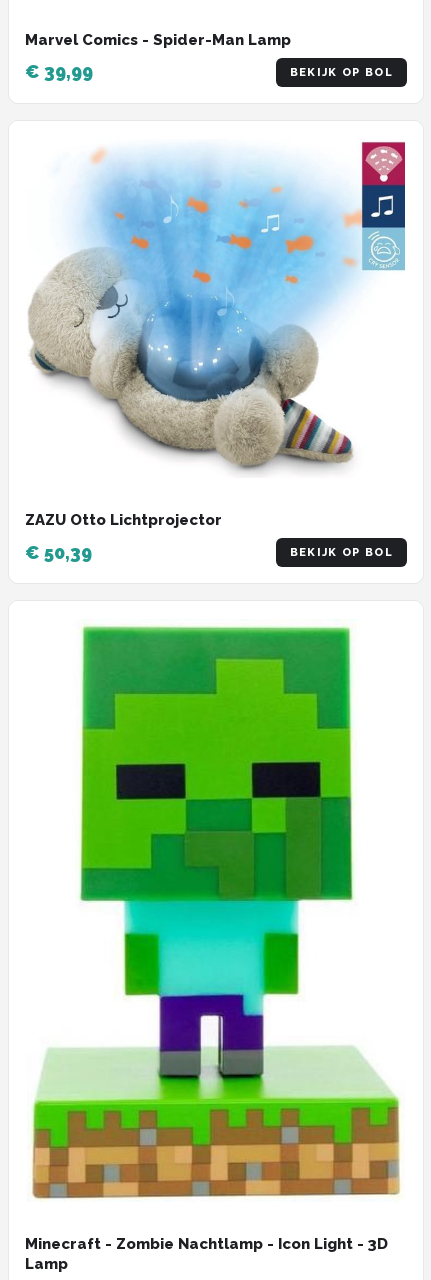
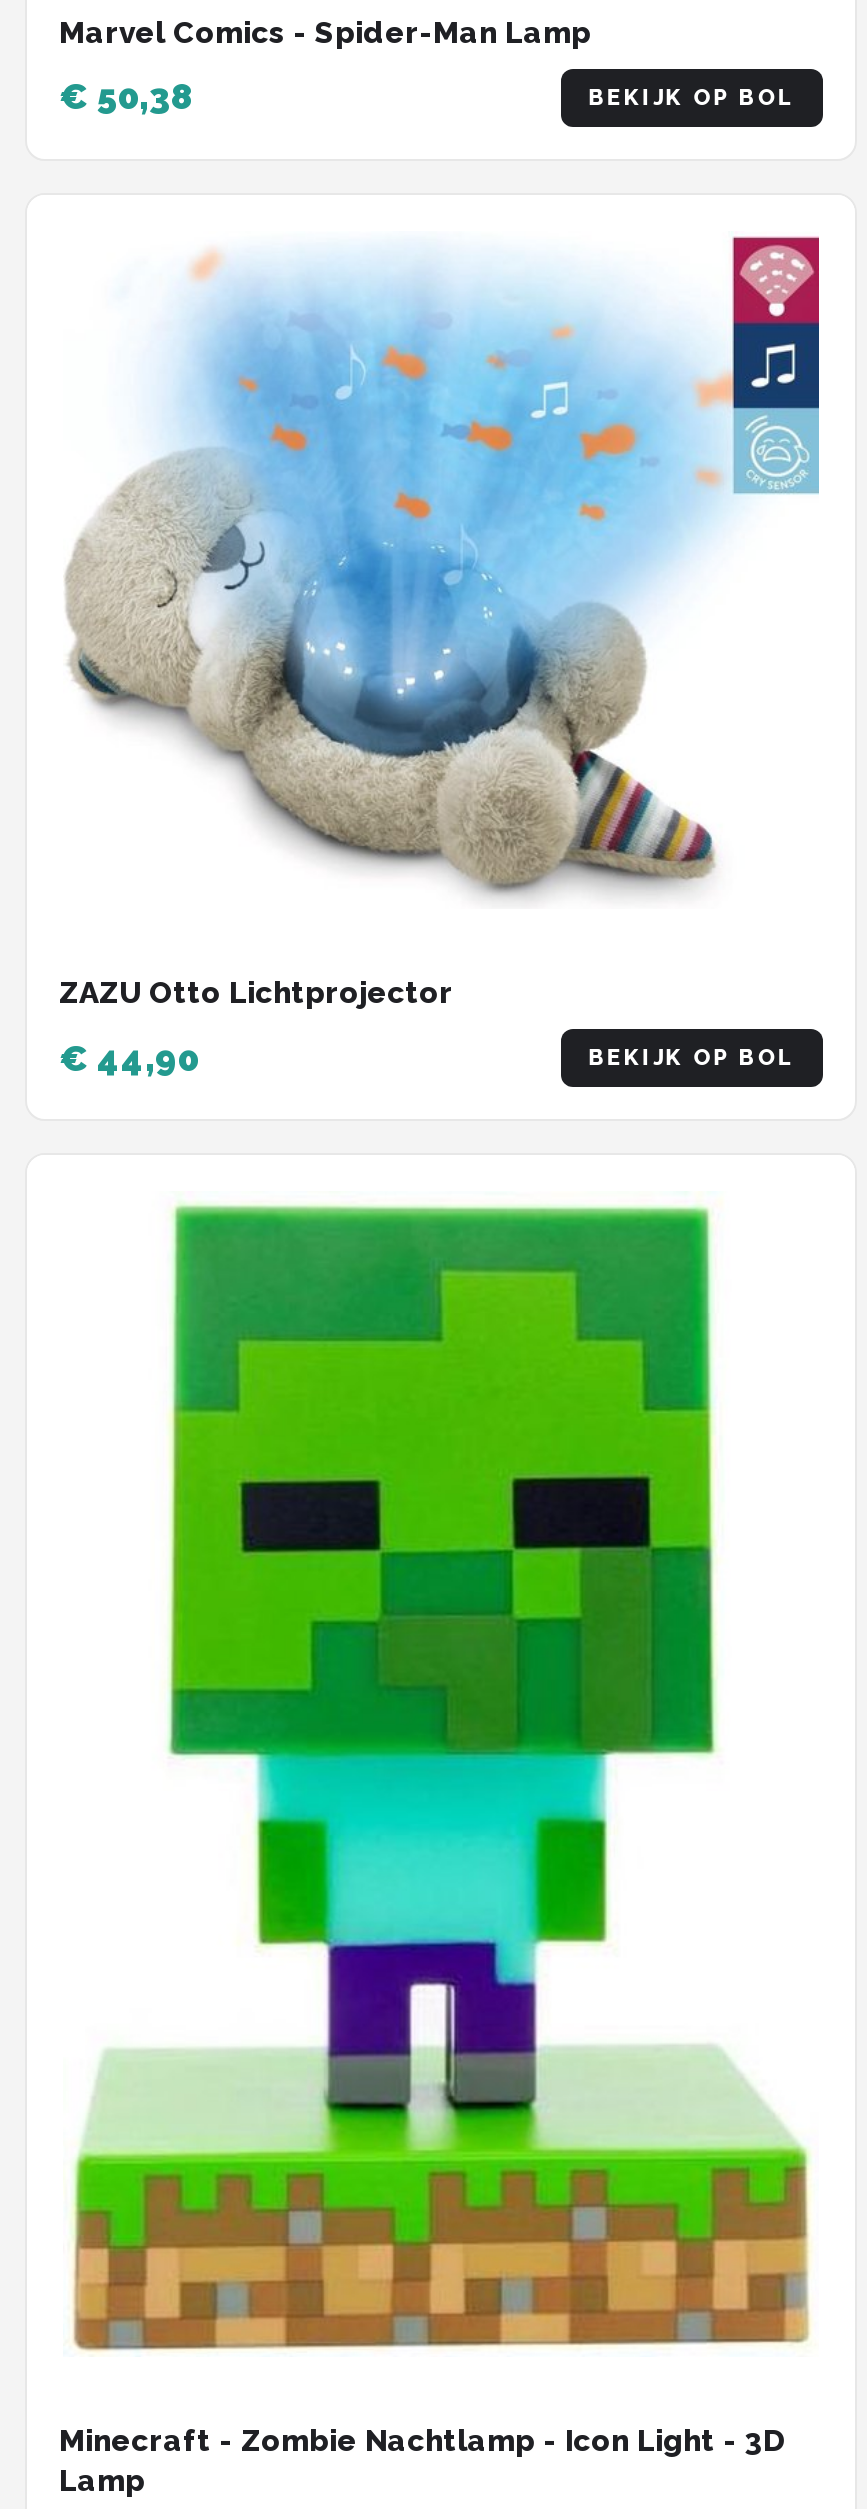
- € 39,99
+ € 50,38

- € 50,39
+ € 44,90
